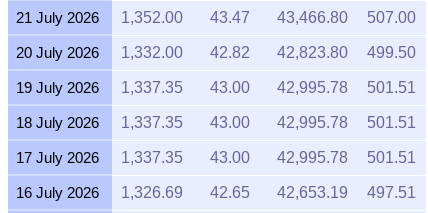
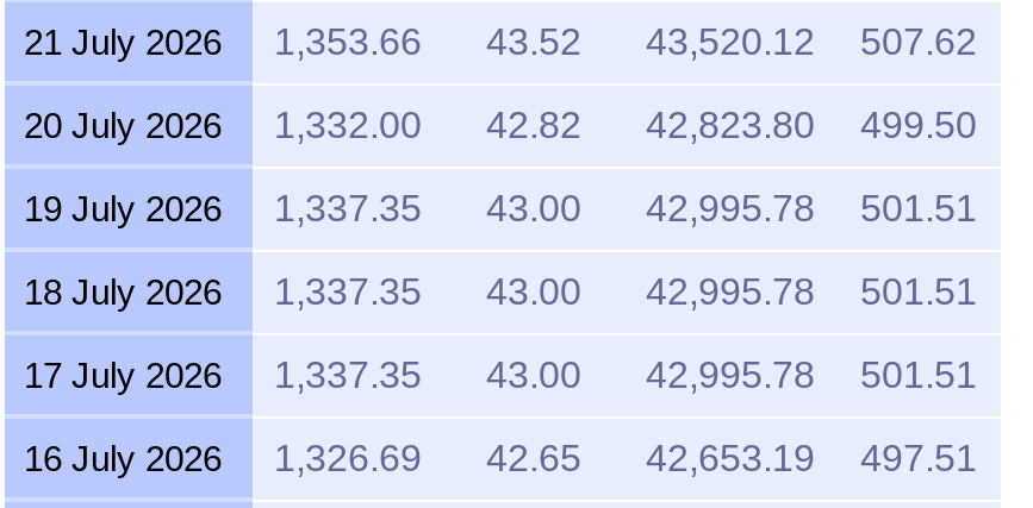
- 1,352.00
+ 1,353.66

- 43.47
+ 43.52

- 43,466.80
+ 43,520.12

- 507.00
+ 507.62
